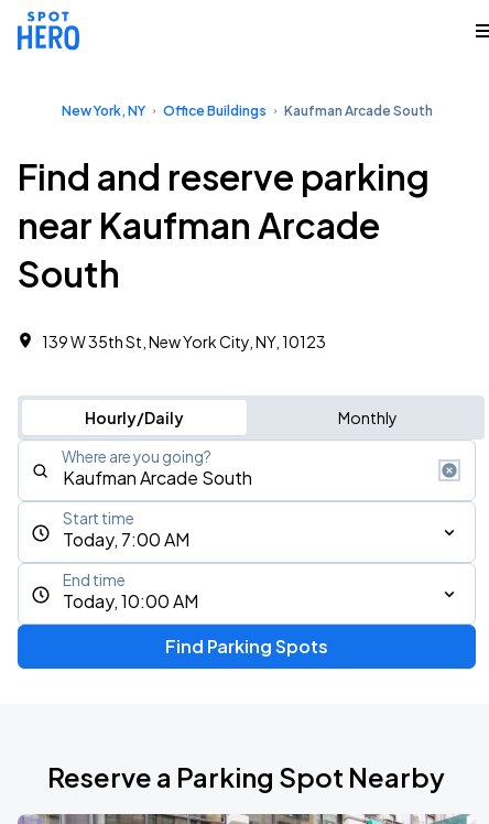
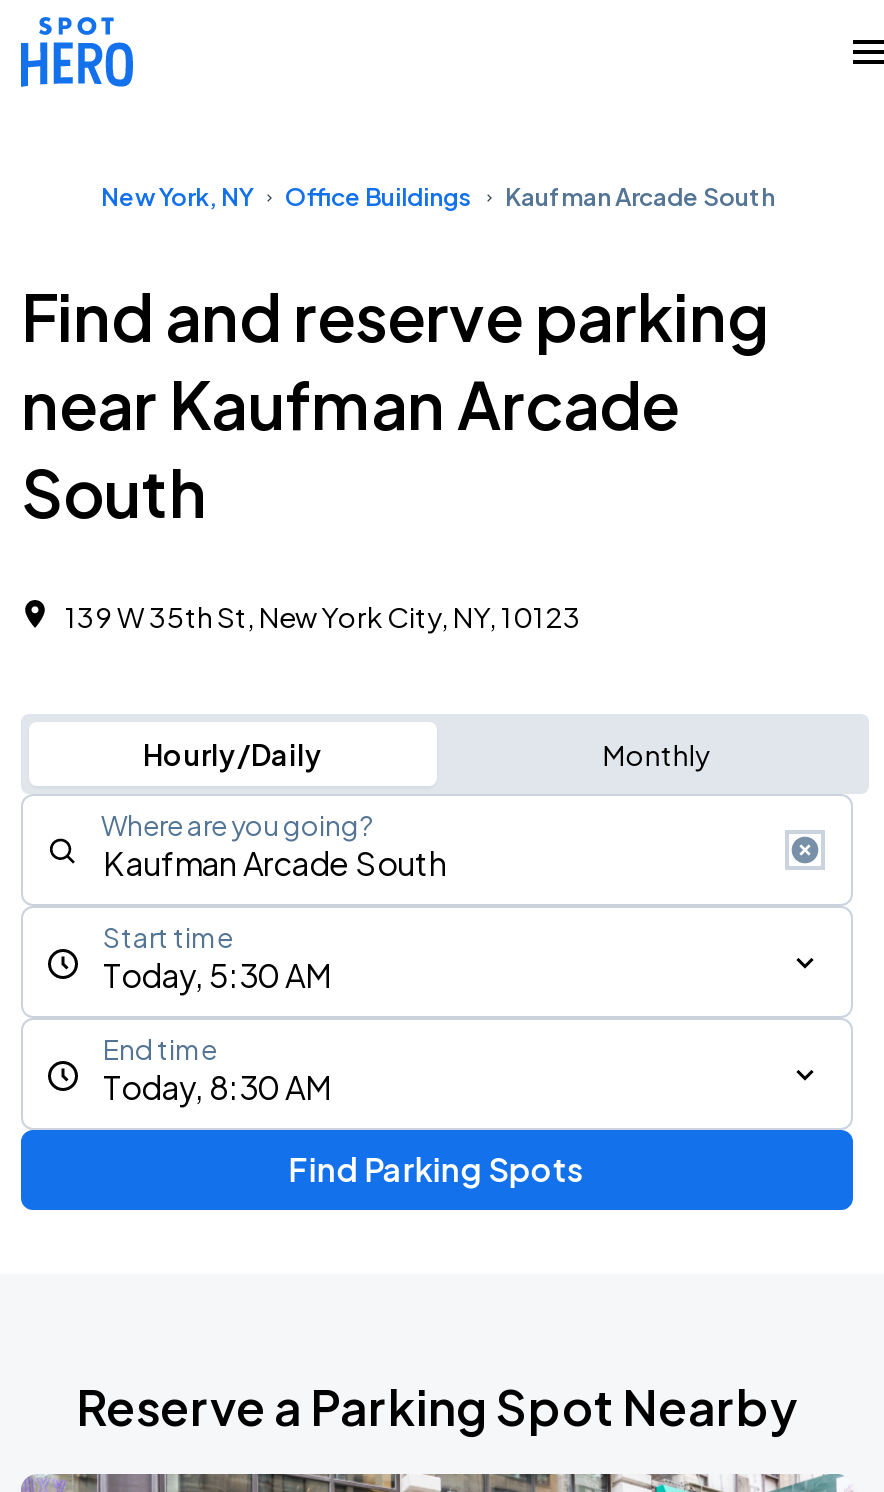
- Today, 7:00 AM
+ Today, 5:30 AM

- Today, 10:00 AM
+ Today, 8:30 AM
